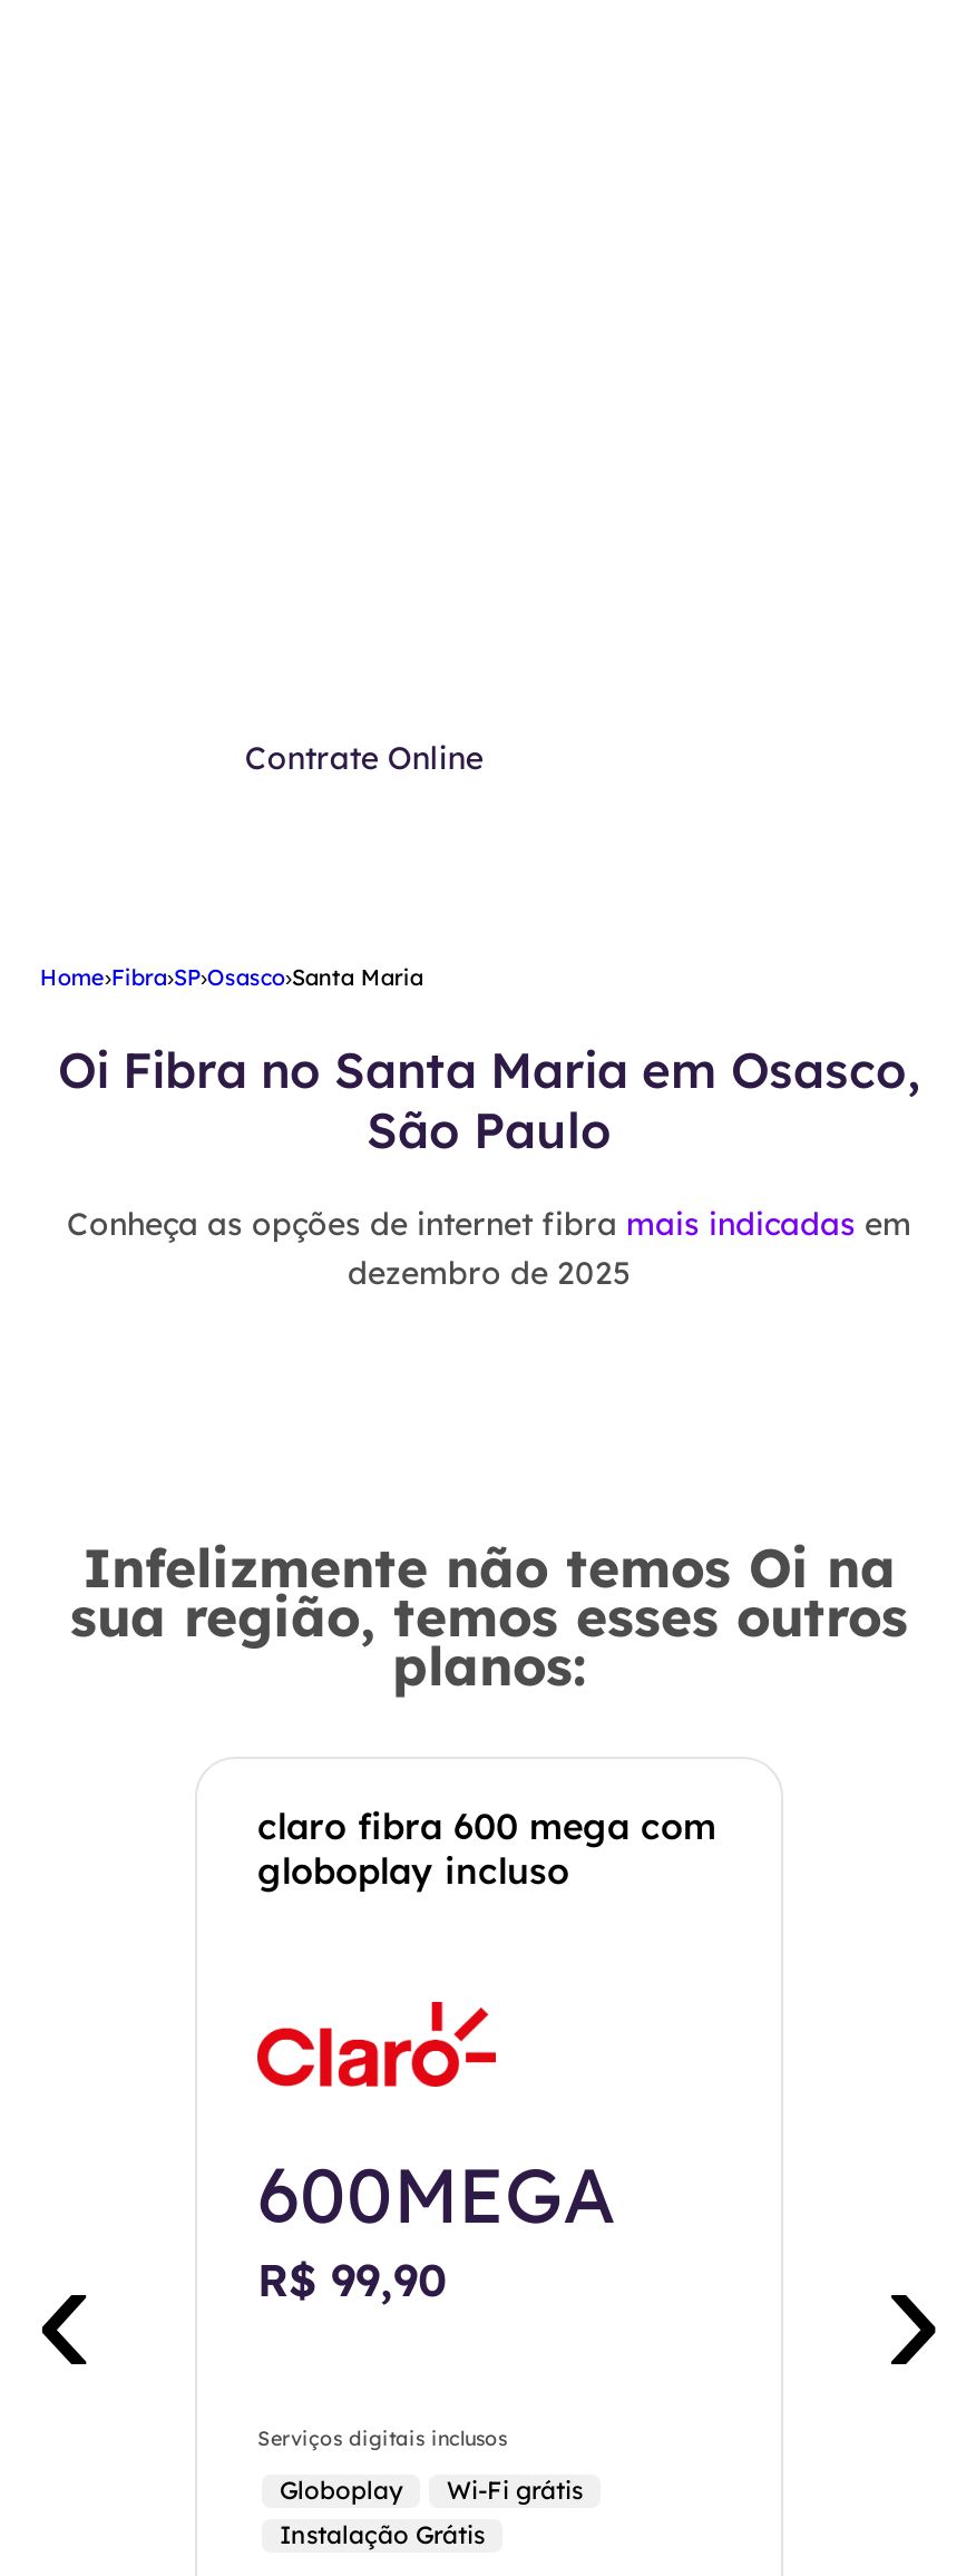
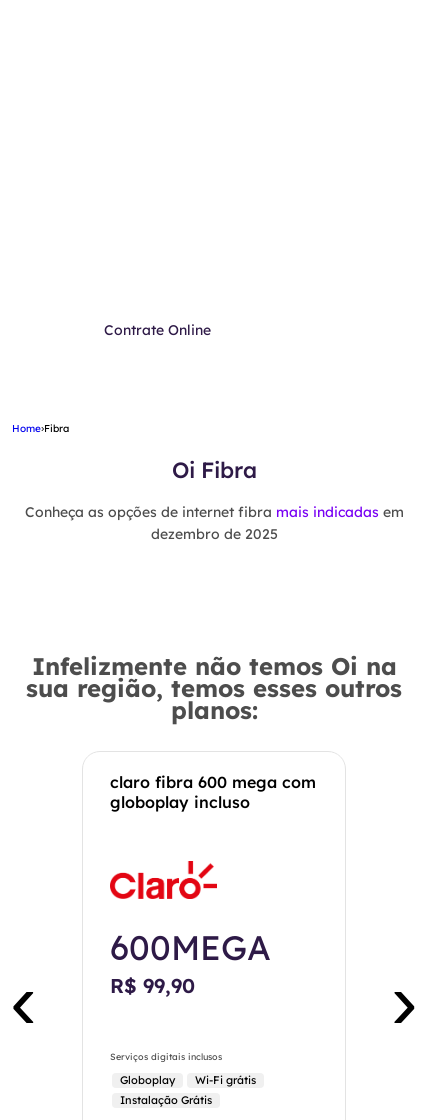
- Home›Fibra›SP›Osasco›Santa Maria
+ Home›Fibra

- Oi Fibra no Santa Maria em Osasco,
- São Paulo
+ Oi Fibra
